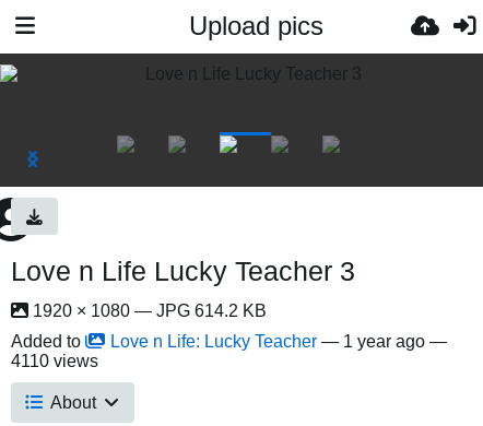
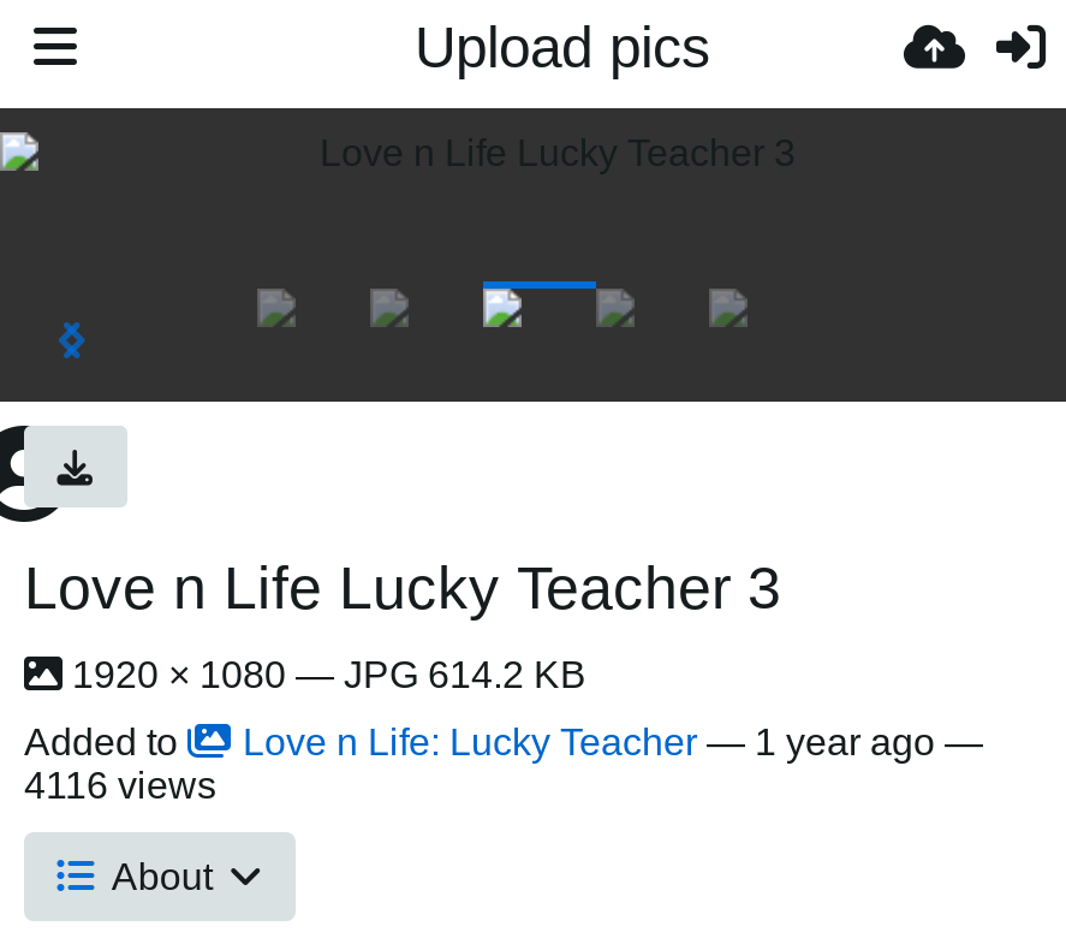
- 4110 views
+ 4116 views
